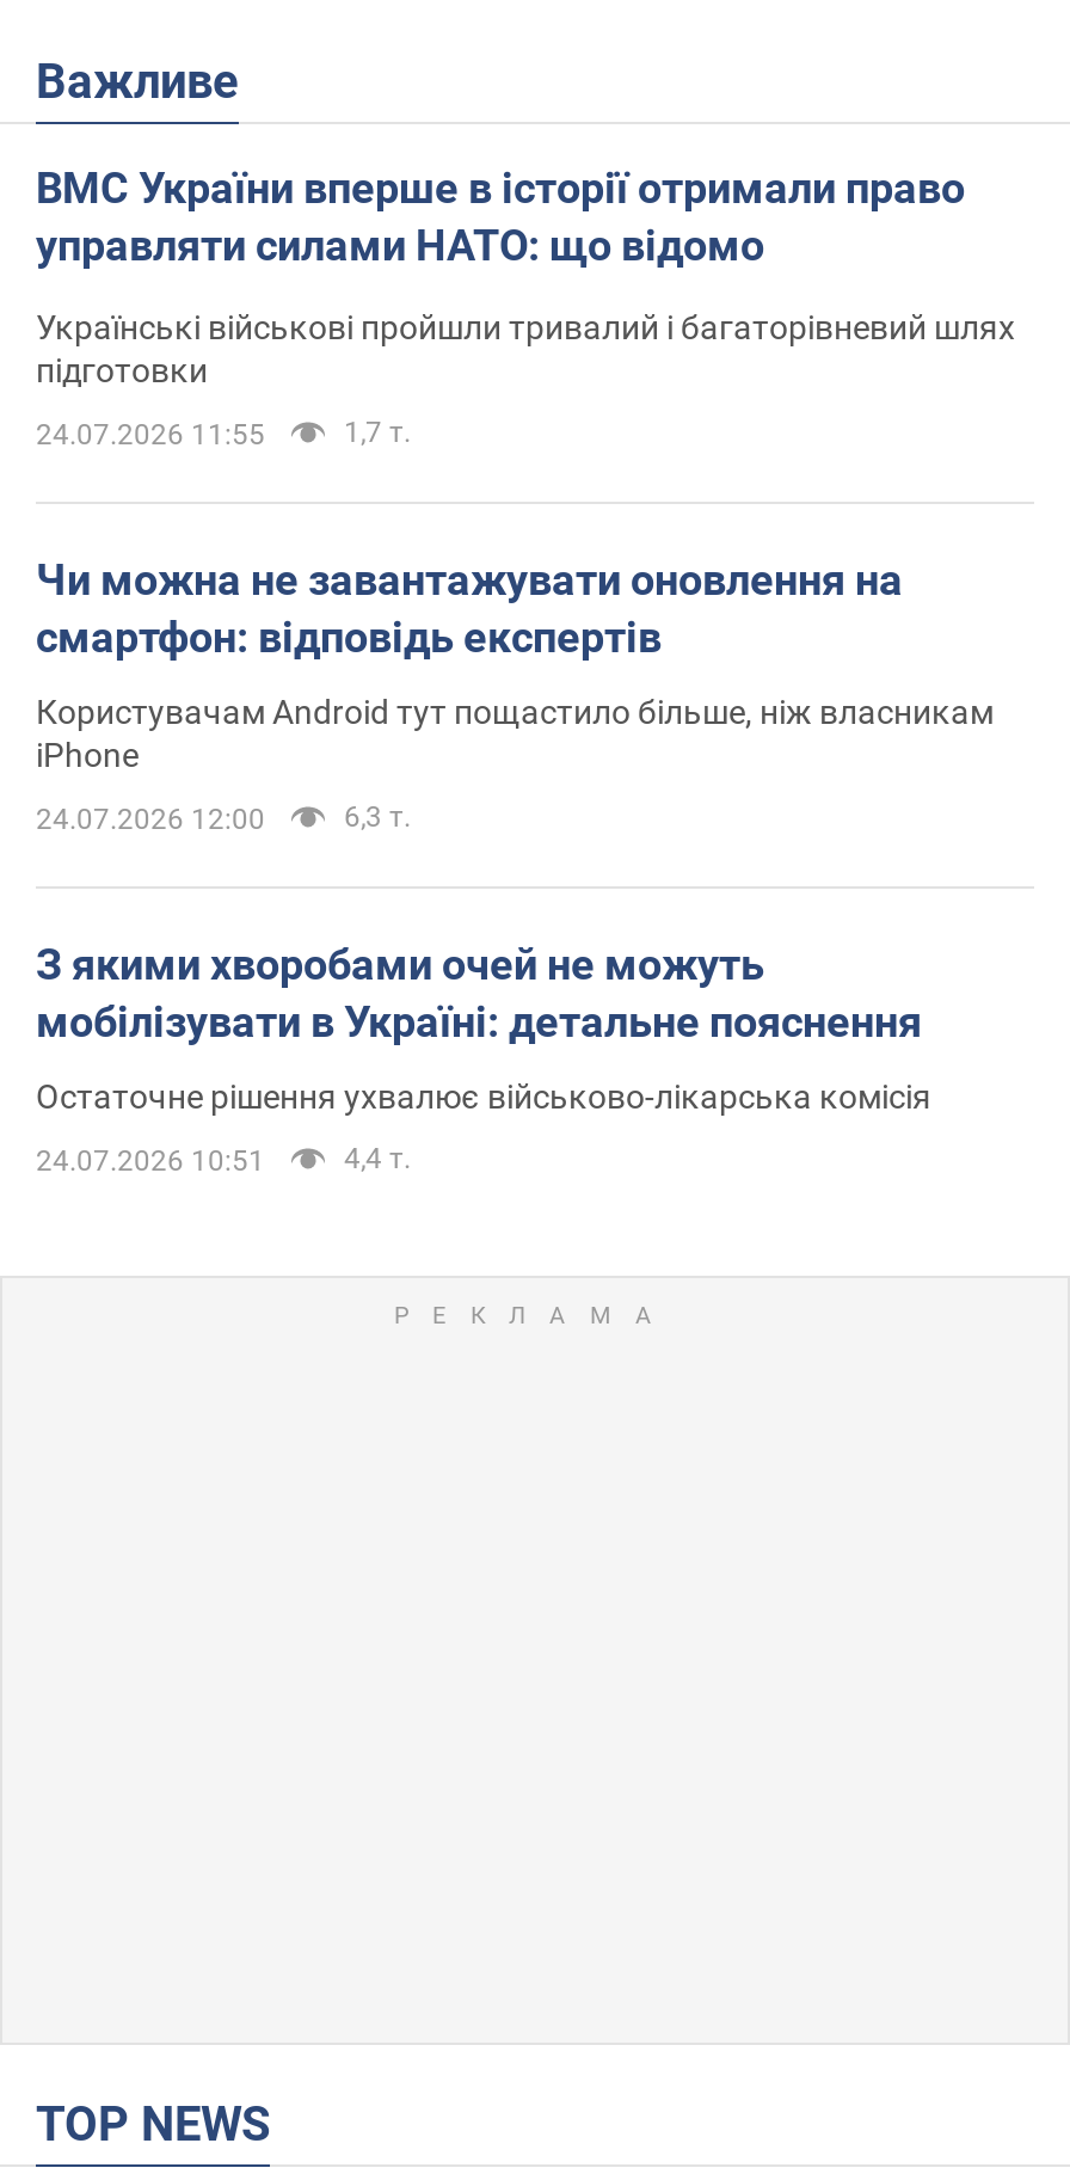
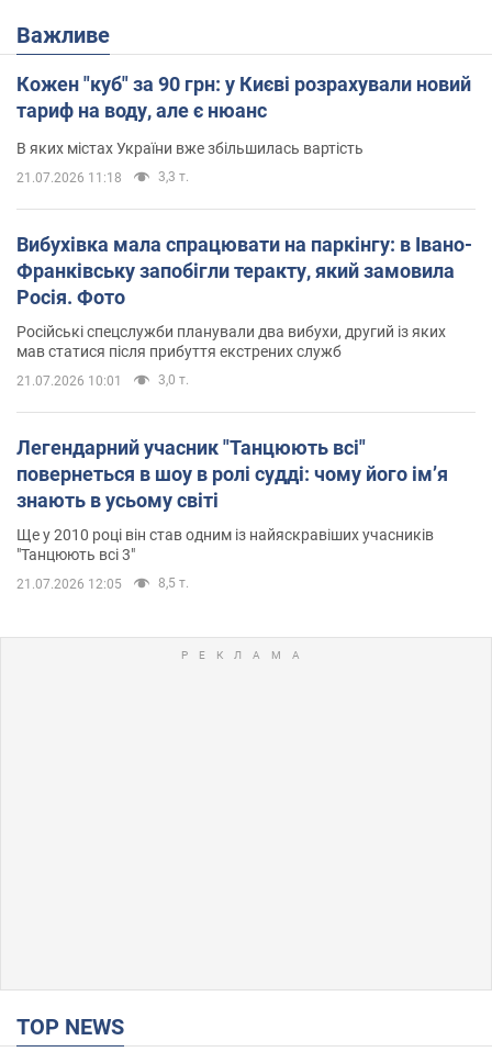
- ВМС України вперше в історії отримали право
- управляти силами НАТО: що відомо
+ Кожен "куб" за 90 грн: у Києві розрахували новий
+ тариф на воду, але є нюанс

- Українські військові пройшли тривалий і багаторівневий шлях
- підготовки
+ В яких містах України вже збільшилась вартість

- 24.07.2026 11:55
- 1,7 т.
+ 21.07.2026 11:18
+ 3,3 т.

- Чи можна не завантажувати оновлення на
- смартфон: відповідь експертів
+ Вибухівка мала спрацювати на паркінгу: в Івано-
+ Франківську запобігли теракту, який замовила
+ Росія. Фото

- Користувачам Android тут пощастило більше, ніж власникам
- iPhone
+ Російські спецслужби планували два вибухи, другий із яких
+ мав статися після прибуття екстрених служб

- 24.07.2026 12:00
- 6,3 т.
+ 21.07.2026 10:01
+ 3,0 т.

- З якими хворобами очей не можуть
- мобілізувати в Україні: детальне пояснення
+ Легендарний учасник "Танцюють всі"
+ повернеться в шоу в ролі судді: чому його імʼя
+ знають в усьому світі

- Остаточне рішення ухвалює військово-лікарська комісія
+ Ще у 2010 році він став одним із найяскравіших учасників
+ "Танцюють всі 3"

- 24.07.2026 10:51
- 4,4 т.
+ 21.07.2026 12:05
+ 8,5 т.
